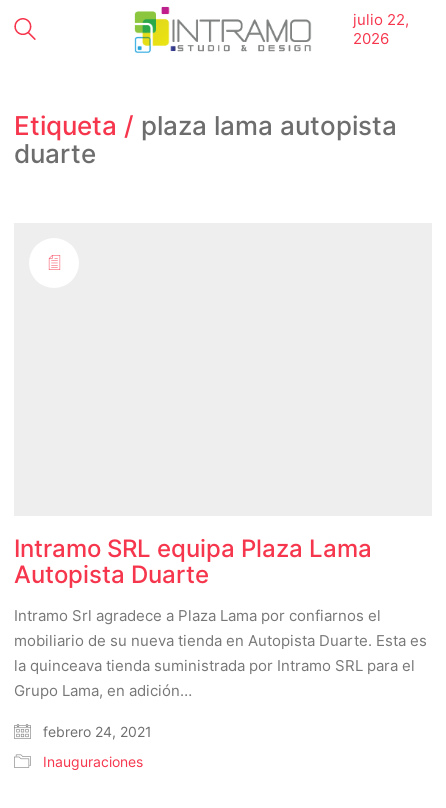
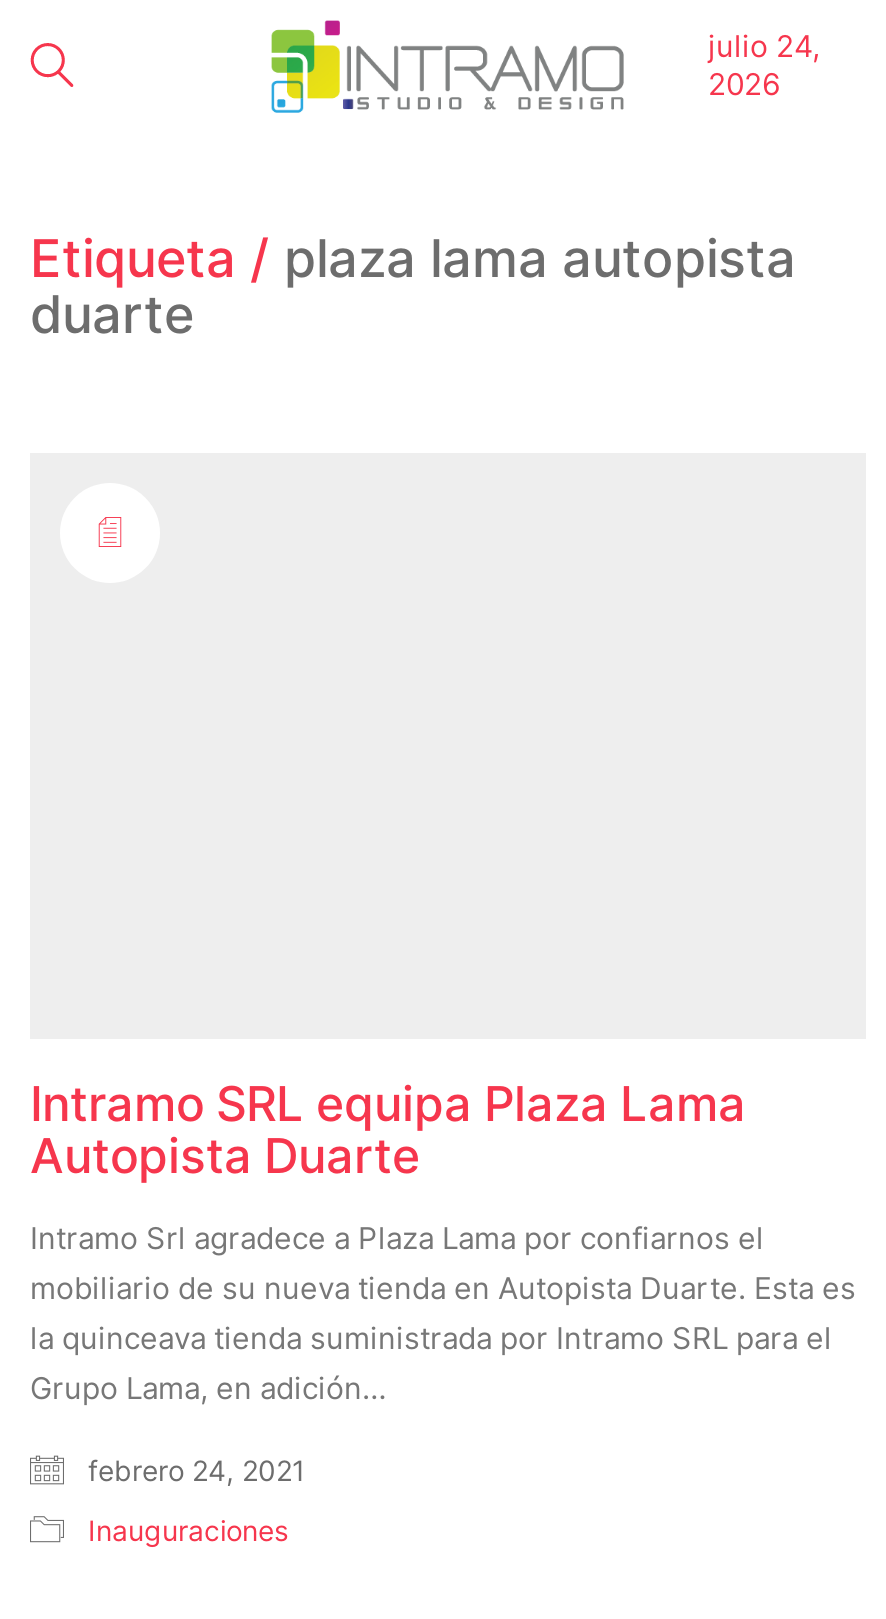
- julio 22,
+ julio 24,
